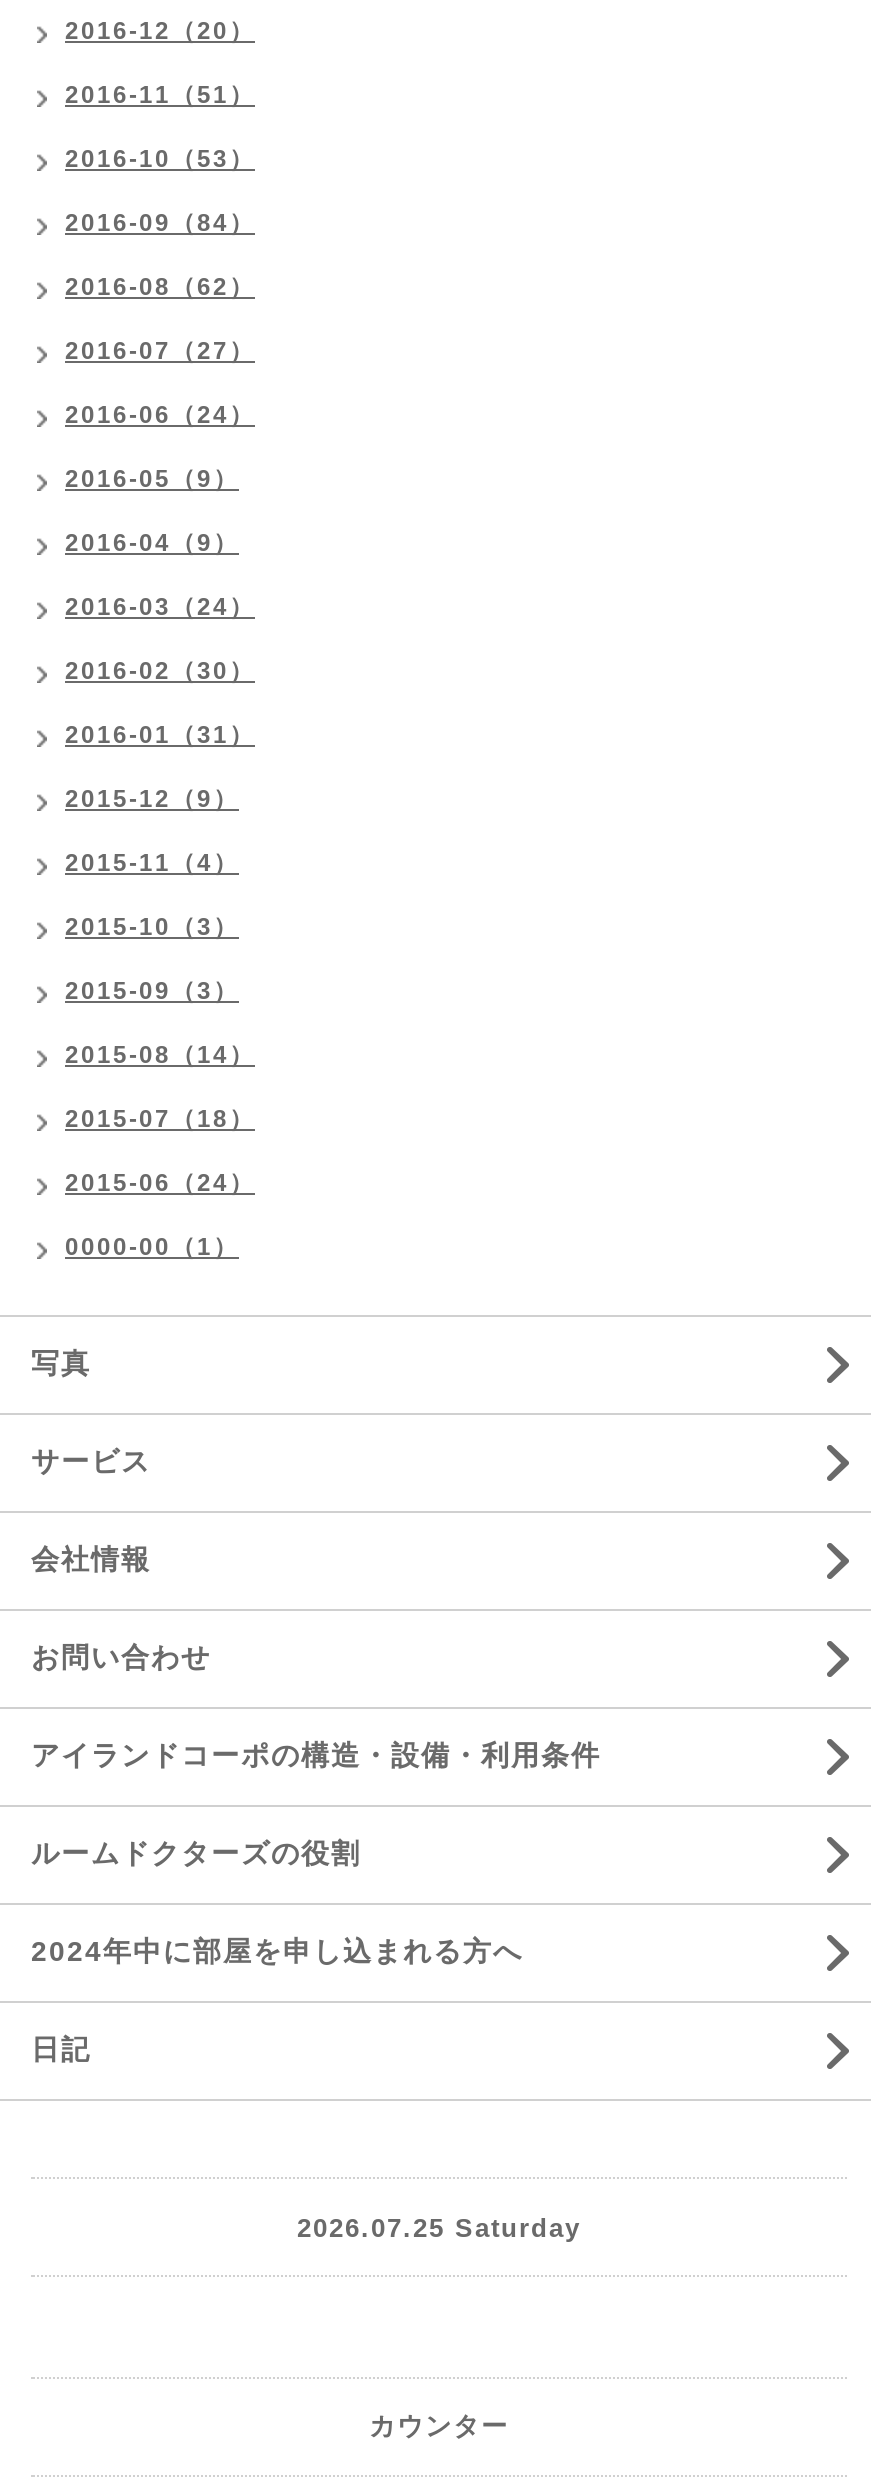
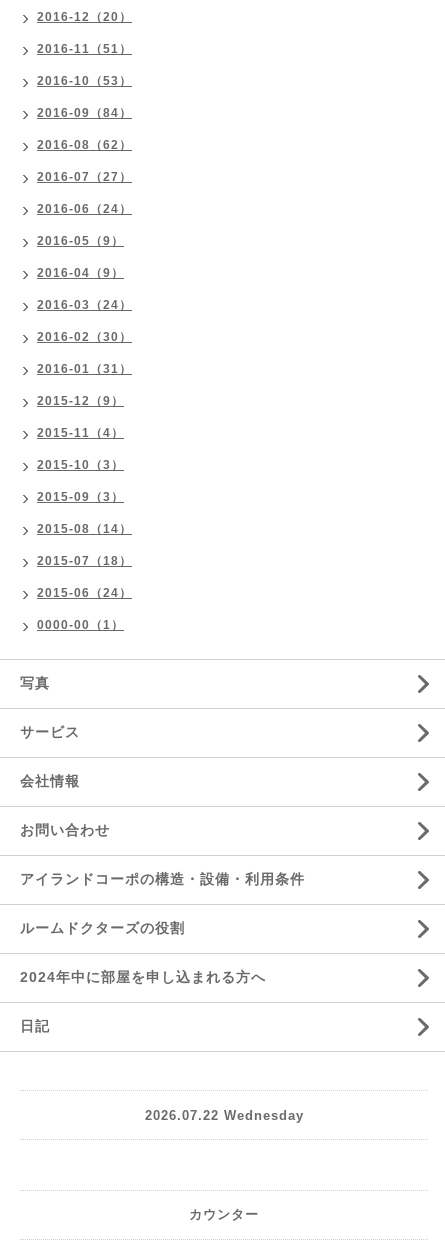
- 2026.07.25 Saturday
+ 2026.07.22 Wednesday
